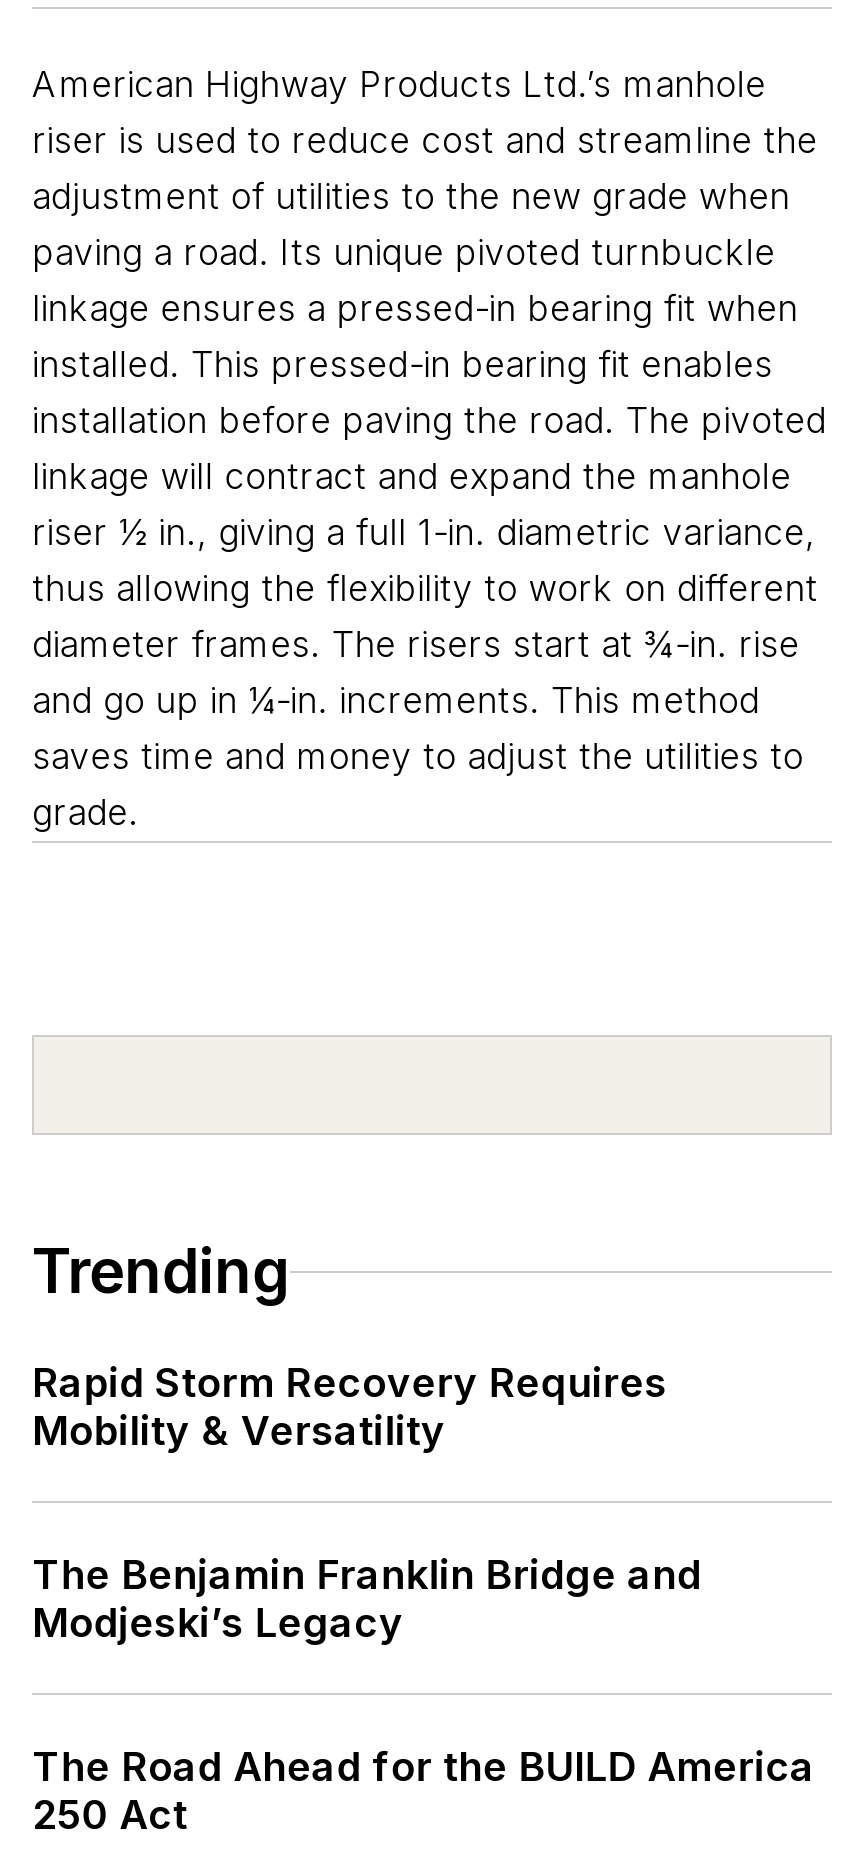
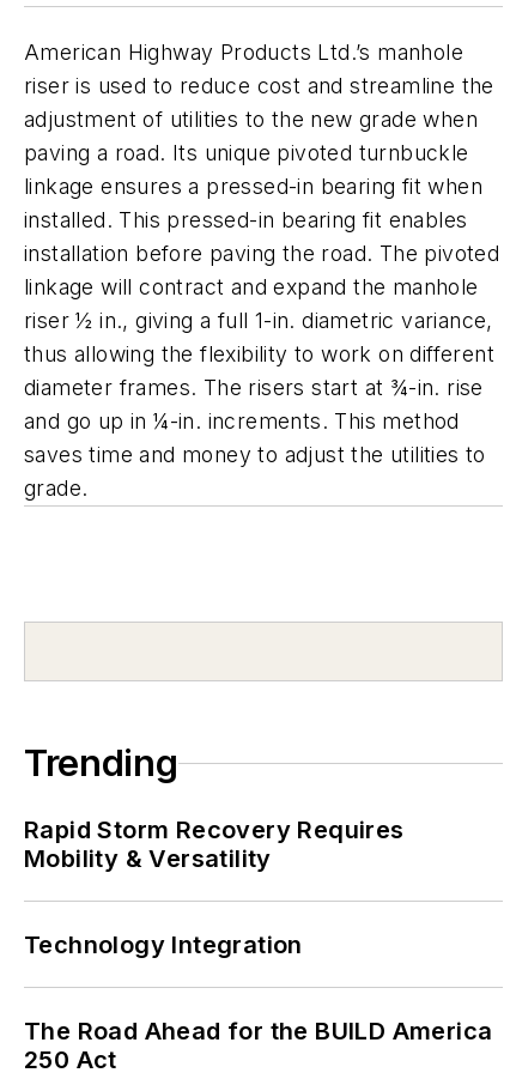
- The Benjamin Franklin Bridge and
- Modjeski’s Legacy
+ Technology Integration
